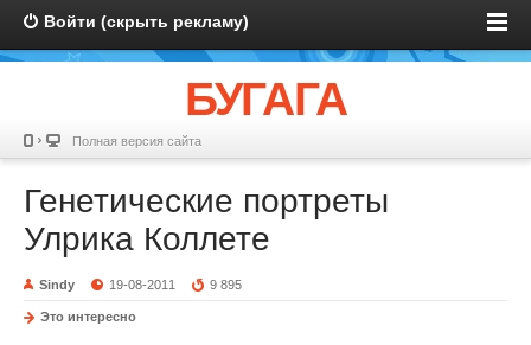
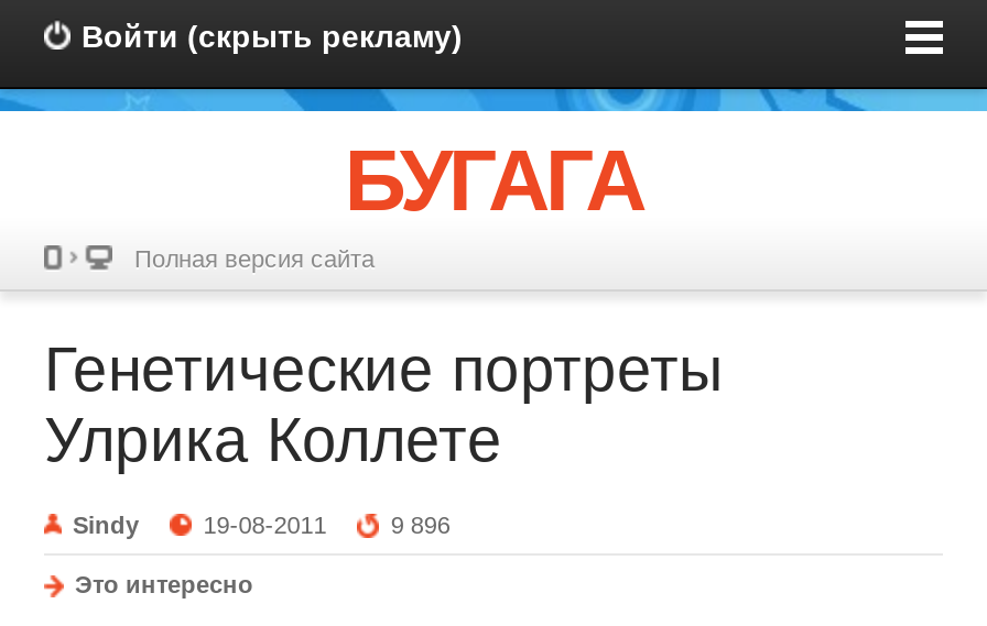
- 9 895
+ 9 896
